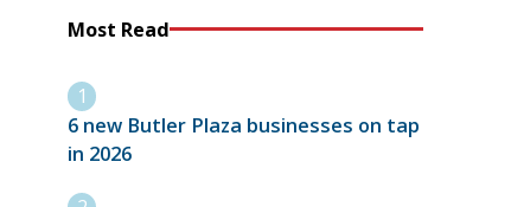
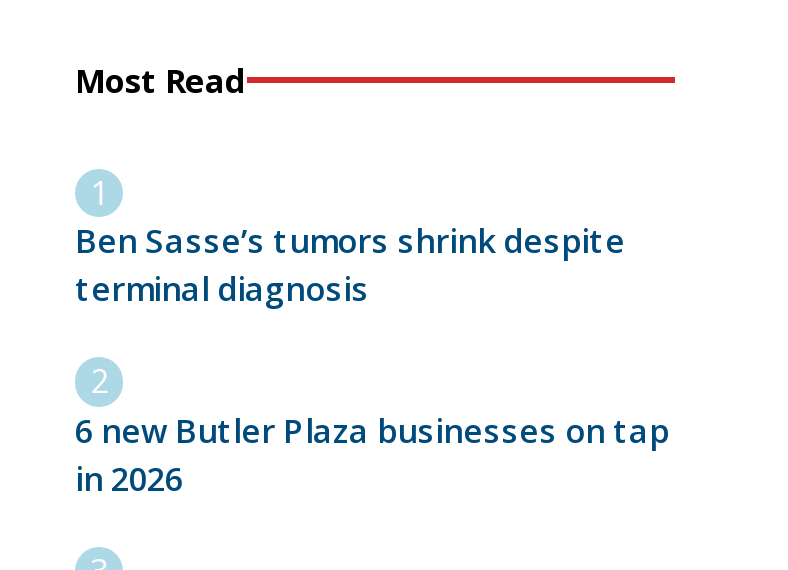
+ Ben Sasse’s tumors shrink despite
+ terminal diagnosis
